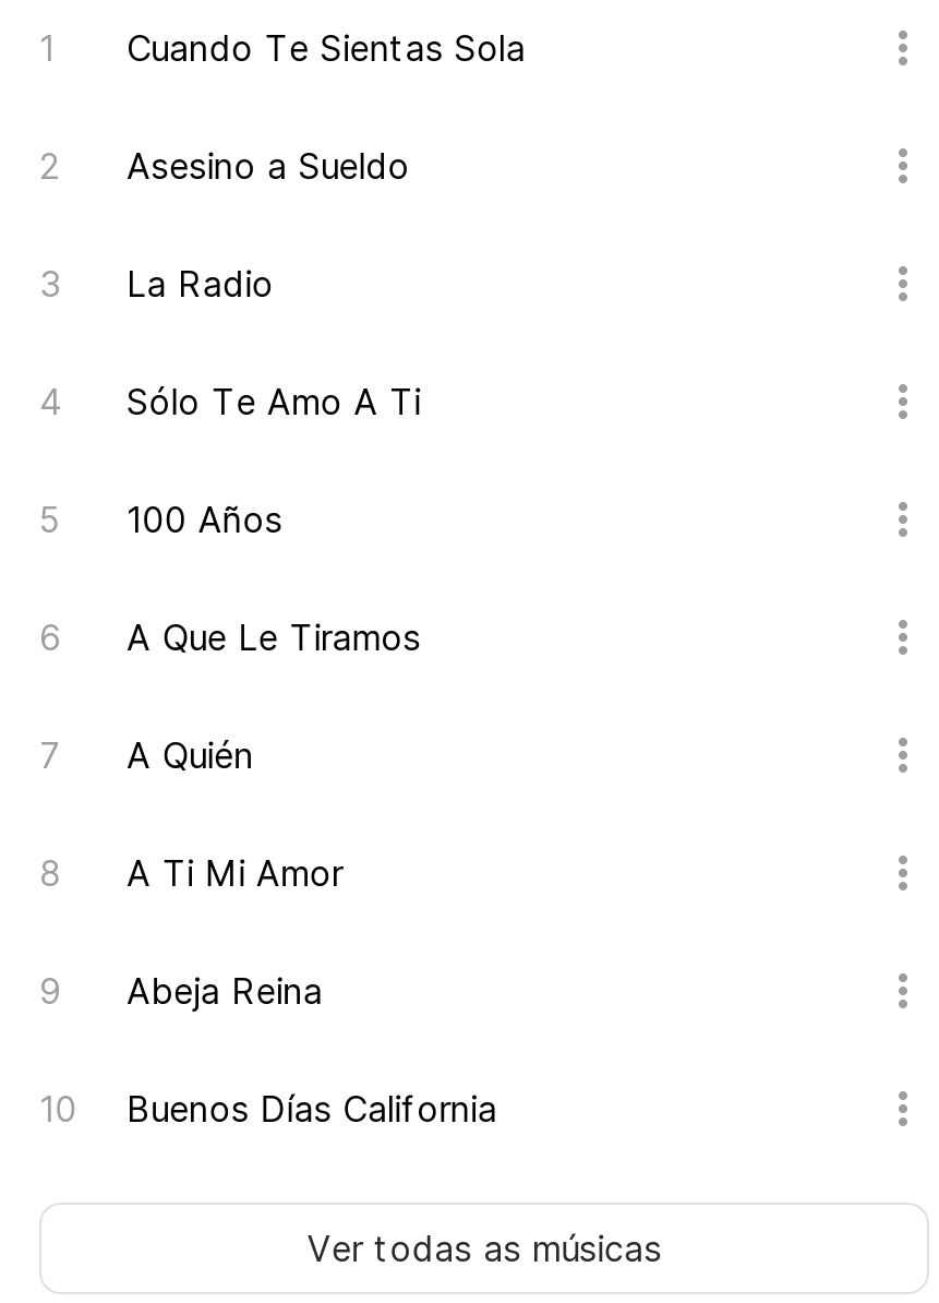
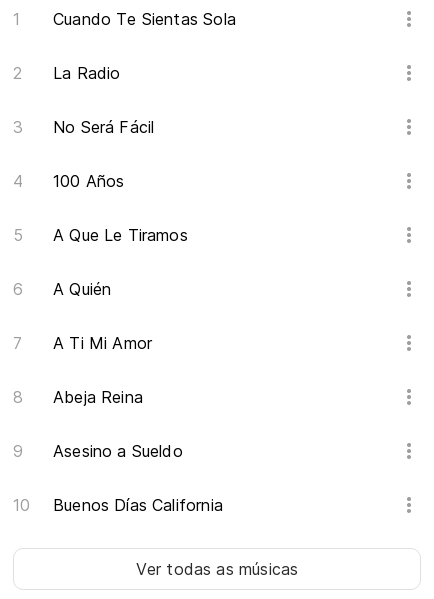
moved down: Asesino a Sueldo

moved up: La Radio

- Sólo Te Amo A Ti
+ No Será Fácil

moved up: 100 Años | A Que Le Tiramos | A Quién | A Ti Mi Amor | Abeja Reina
